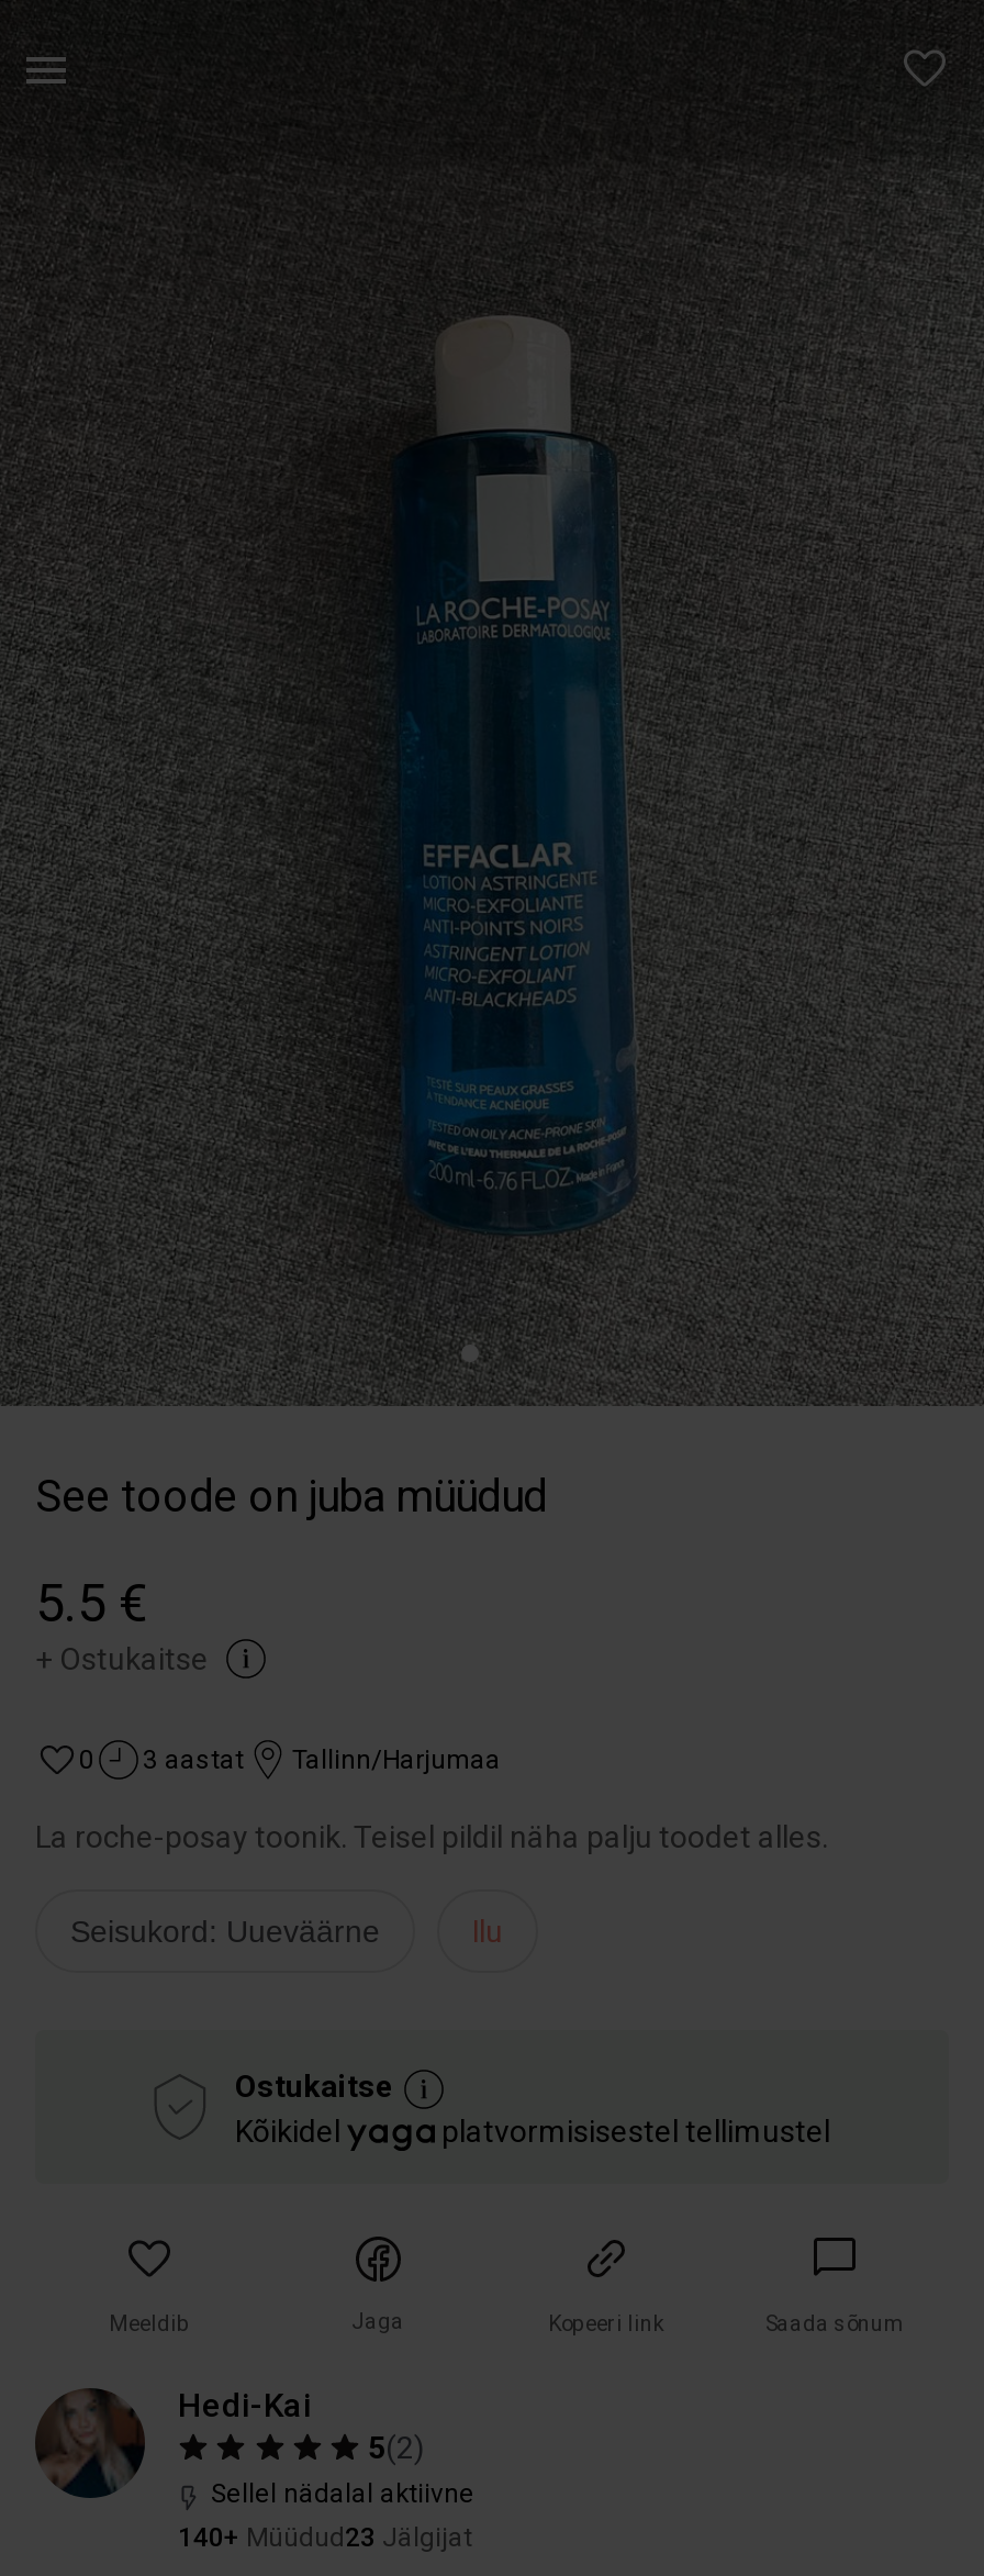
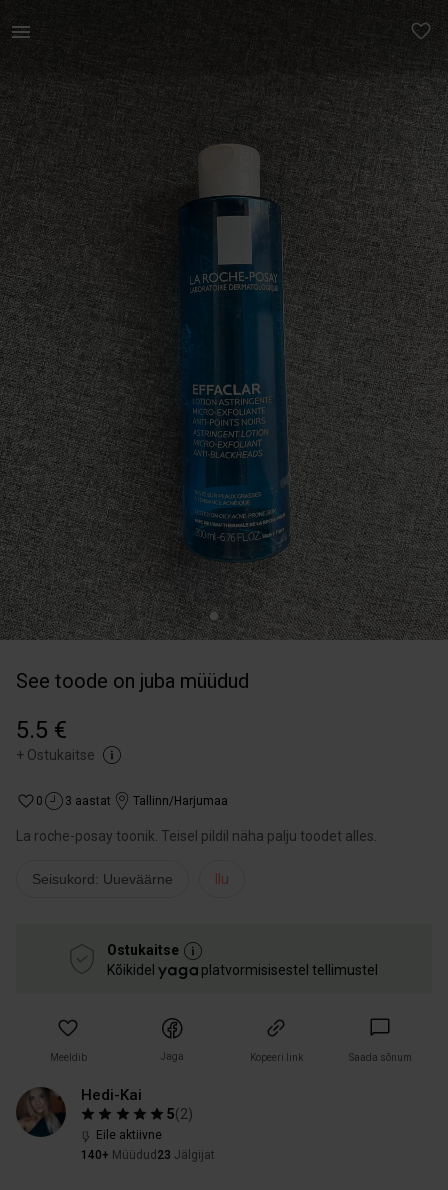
- Sellel nädalal aktiivne
+ Eile aktiivne
